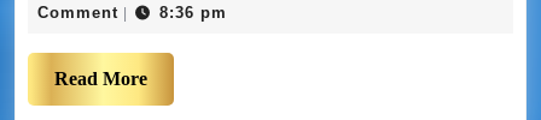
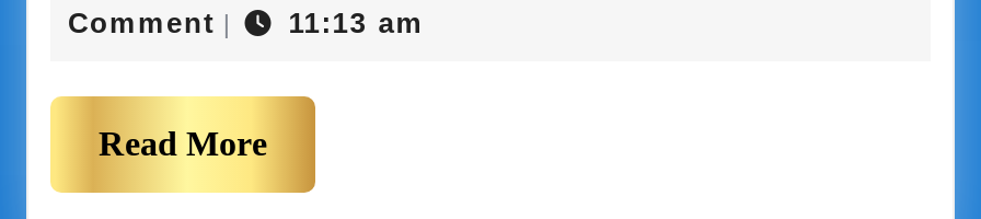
- 8:36 pm
+ 11:13 am
